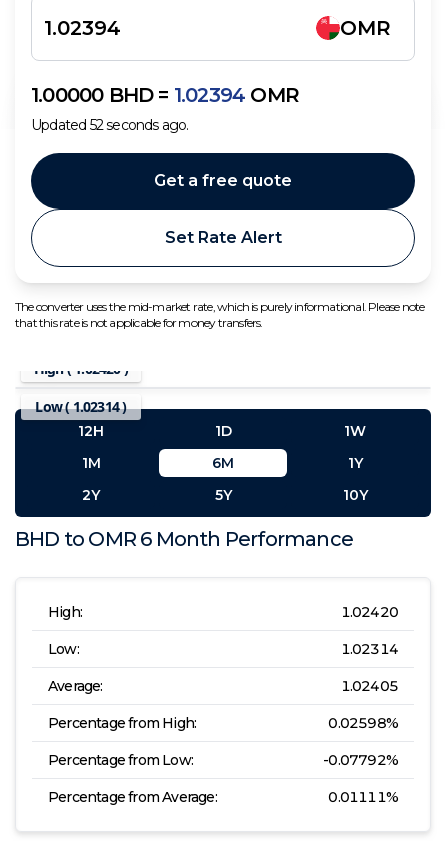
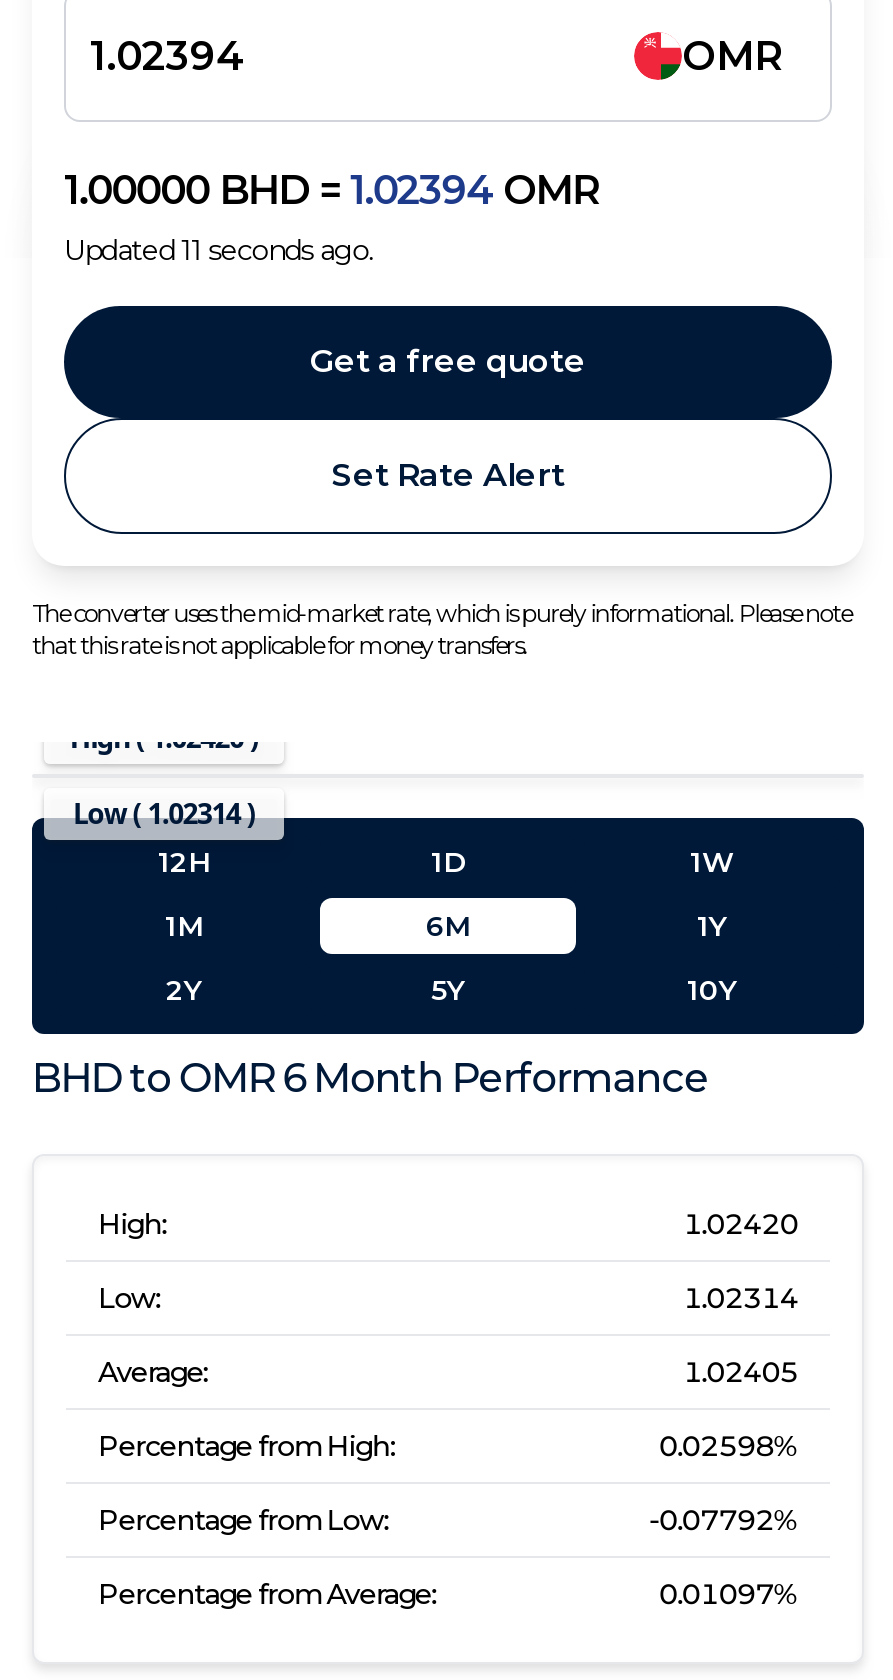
- Updated 52 seconds ago.
+ Updated 11 seconds ago.

- 0.01111%
+ 0.01097%
